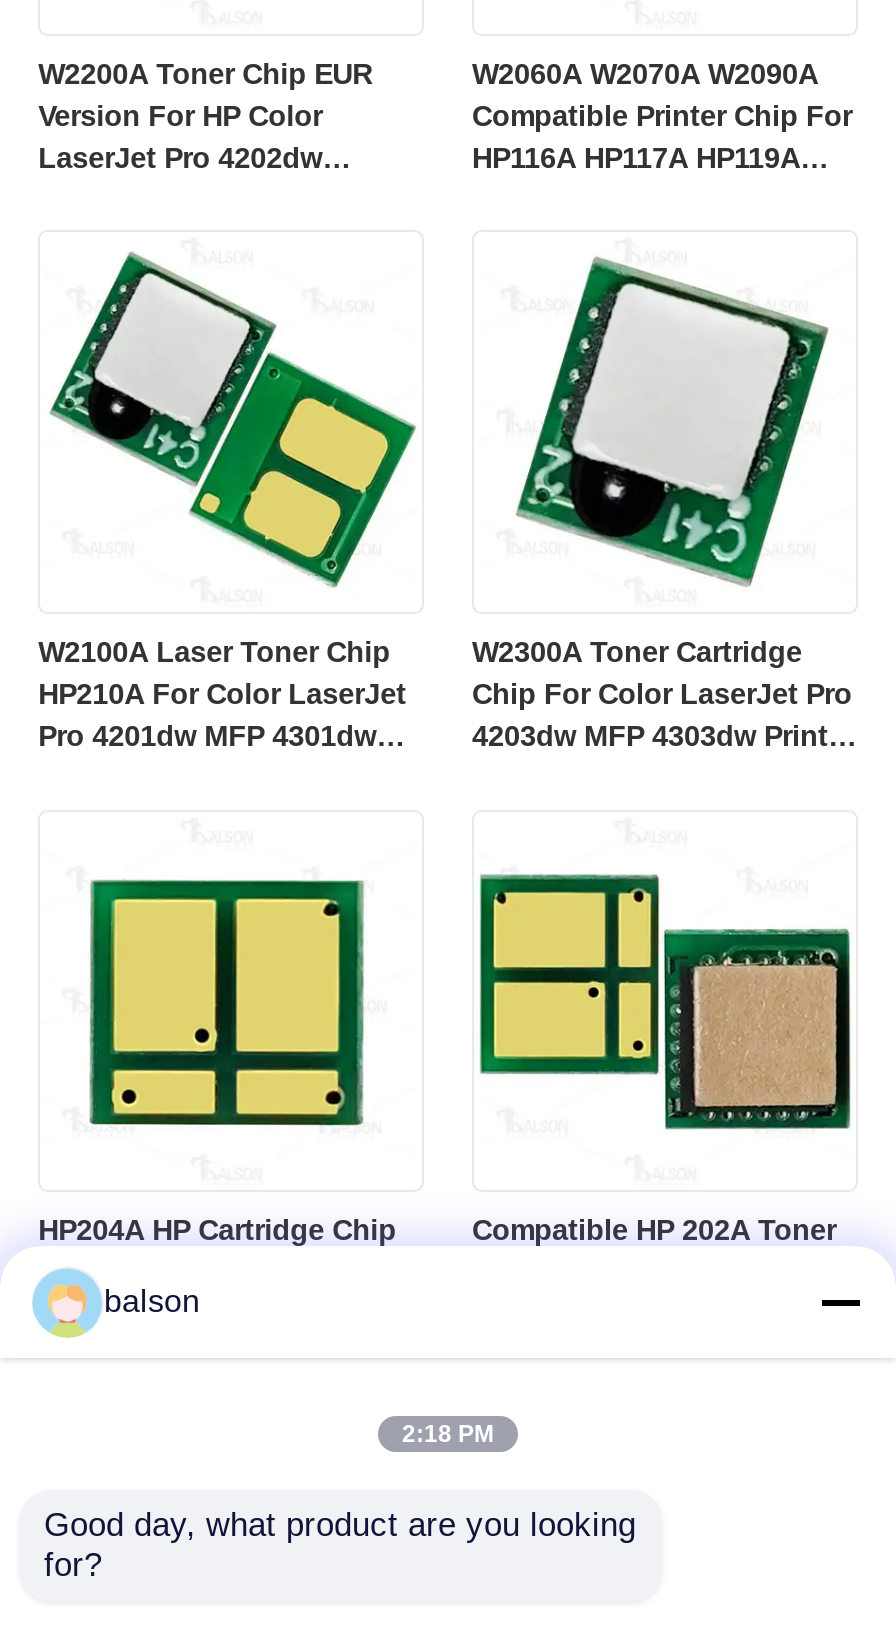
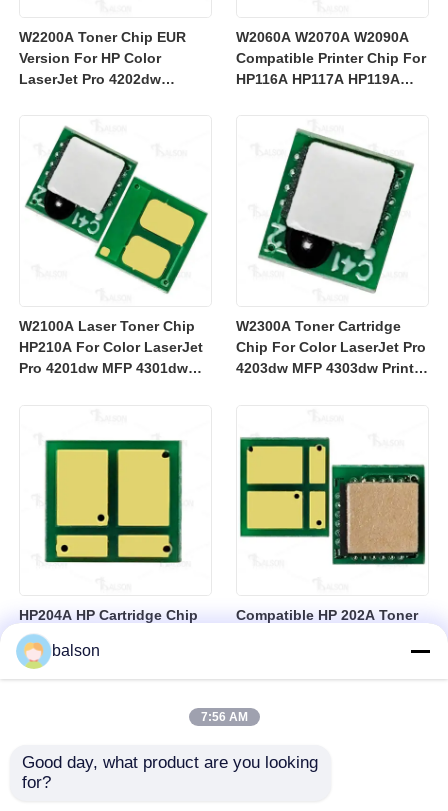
- 2:18 PM
+ 7:56 AM
